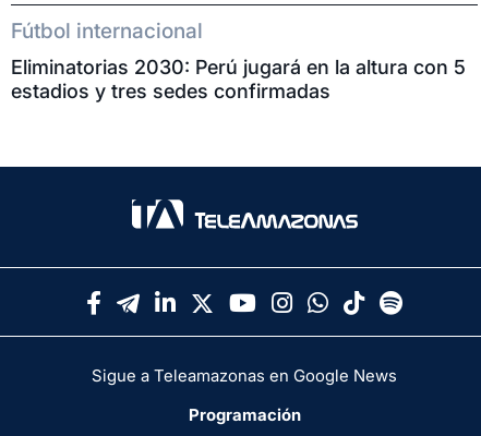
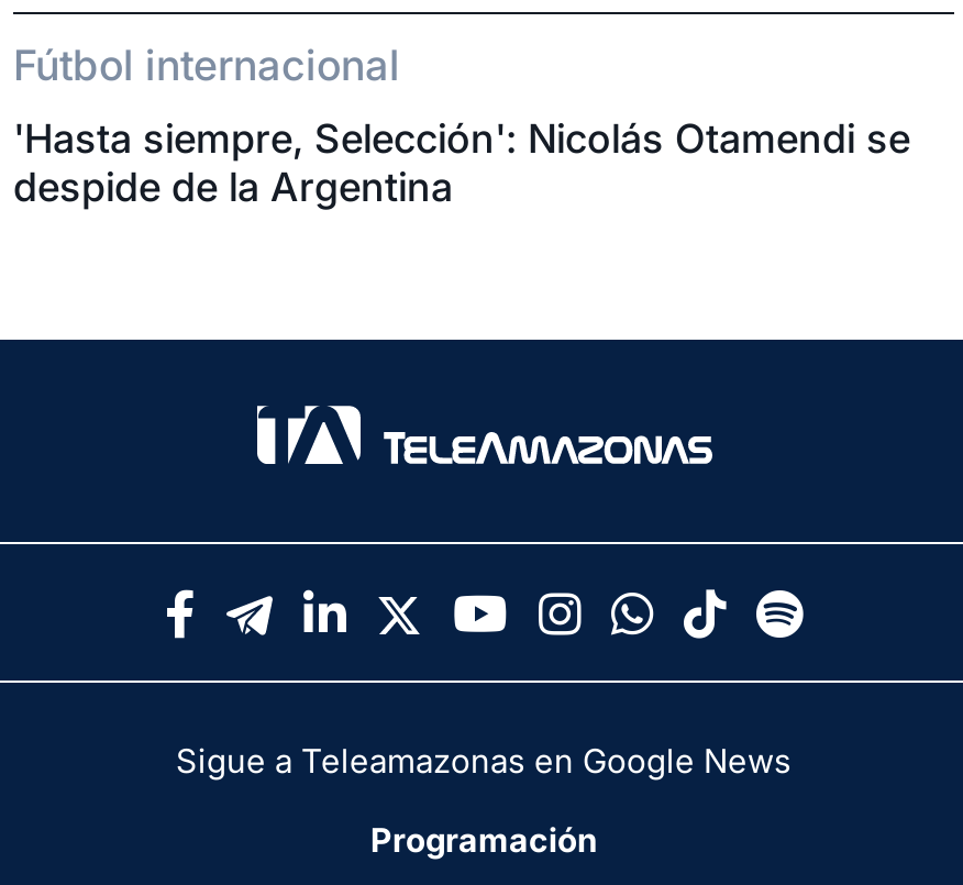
- Eliminatorias 2030: Perú jugará en la altura con 5
- estadios y tres sedes confirmadas
+ 'Hasta siempre, Selección': Nicolás Otamendi se
+ despide de la Argentina
